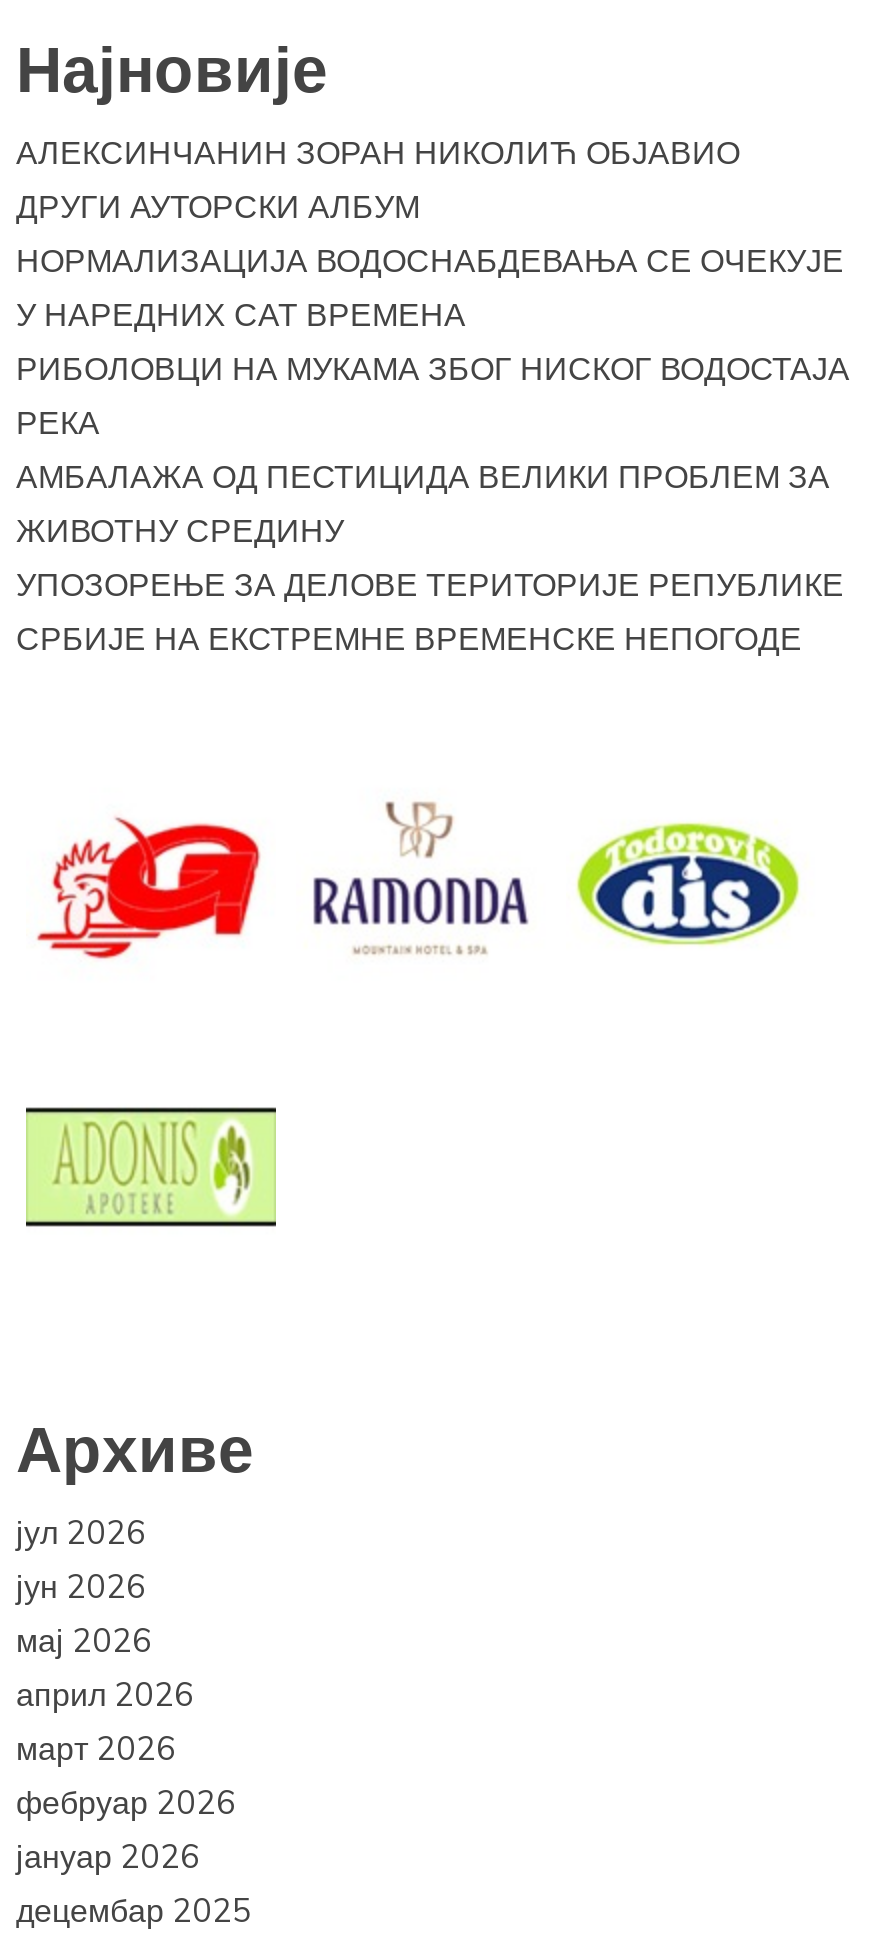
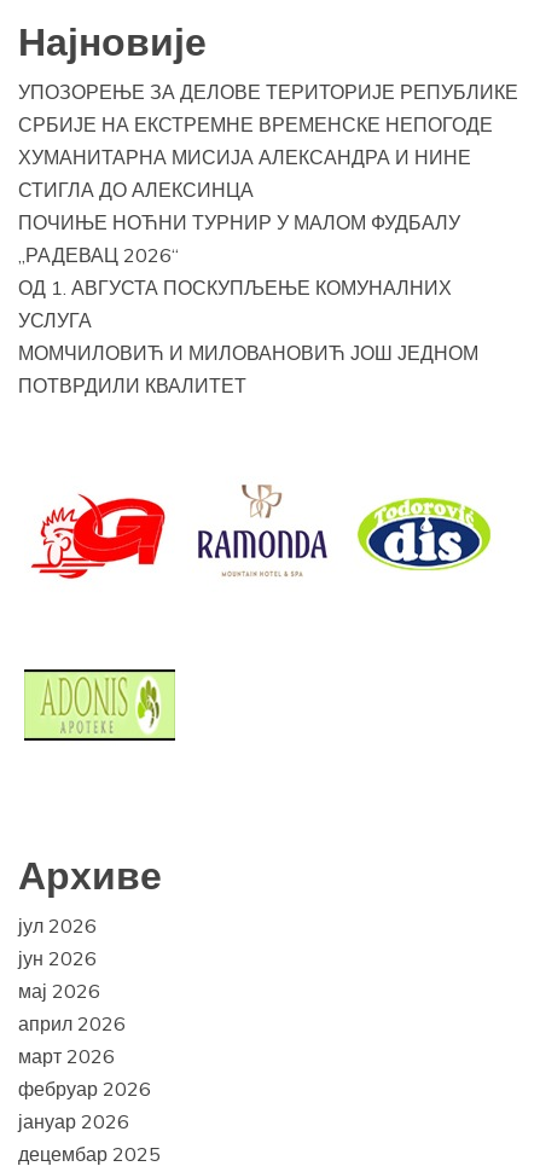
- АЛЕКСИНЧАНИН ЗОРАН НИКОЛИЋ ОБЈАВИО
- ДРУГИ АУТОРСКИ АЛБУМ
- НОРМАЛИЗАЦИЈА ВОДОСНАБДЕВАЊА СЕ ОЧЕКУЈЕ
- У НАРЕДНИХ САТ ВРЕМЕНА
- РИБОЛОВЦИ НА МУКАМА ЗБОГ НИСКОГ ВОДОСТАЈА
- РЕКА
- АМБАЛАЖА ОД ПЕСТИЦИДА ВЕЛИКИ ПРОБЛЕМ ЗА
- ЖИВОТНУ СРЕДИНУ

moved up: УПОЗОРЕЊЕ ЗА ДЕЛОВЕ ТЕРИТОРИЈЕ РЕПУБЛИКЕ | СРБИЈЕ НА ЕКСТРЕМНЕ ВРЕМЕНСКЕ НЕПОГОДЕ

+ ХУМАНИТАРНА МИСИЈА АЛЕКСАНДРА И НИНЕ
+ СТИГЛА ДО АЛЕКСИНЦА
+ ПОЧИЊЕ НОЋНИ ТУРНИР У МАЛОМ ФУДБАЛУ
+ „РАДЕВАЦ 2026“
+ ОД 1. АВГУСТА ПОСКУПЉЕЊЕ КОМУНАЛНИХ
+ УСЛУГА
+ МОМЧИЛОВИЋ И МИЛОВАНОВИЋ ЈОШ ЈЕДНОМ
+ ПОТВРДИЛИ КВАЛИТЕТ
